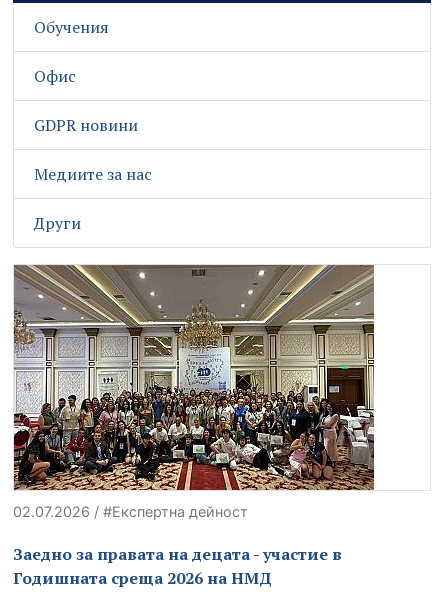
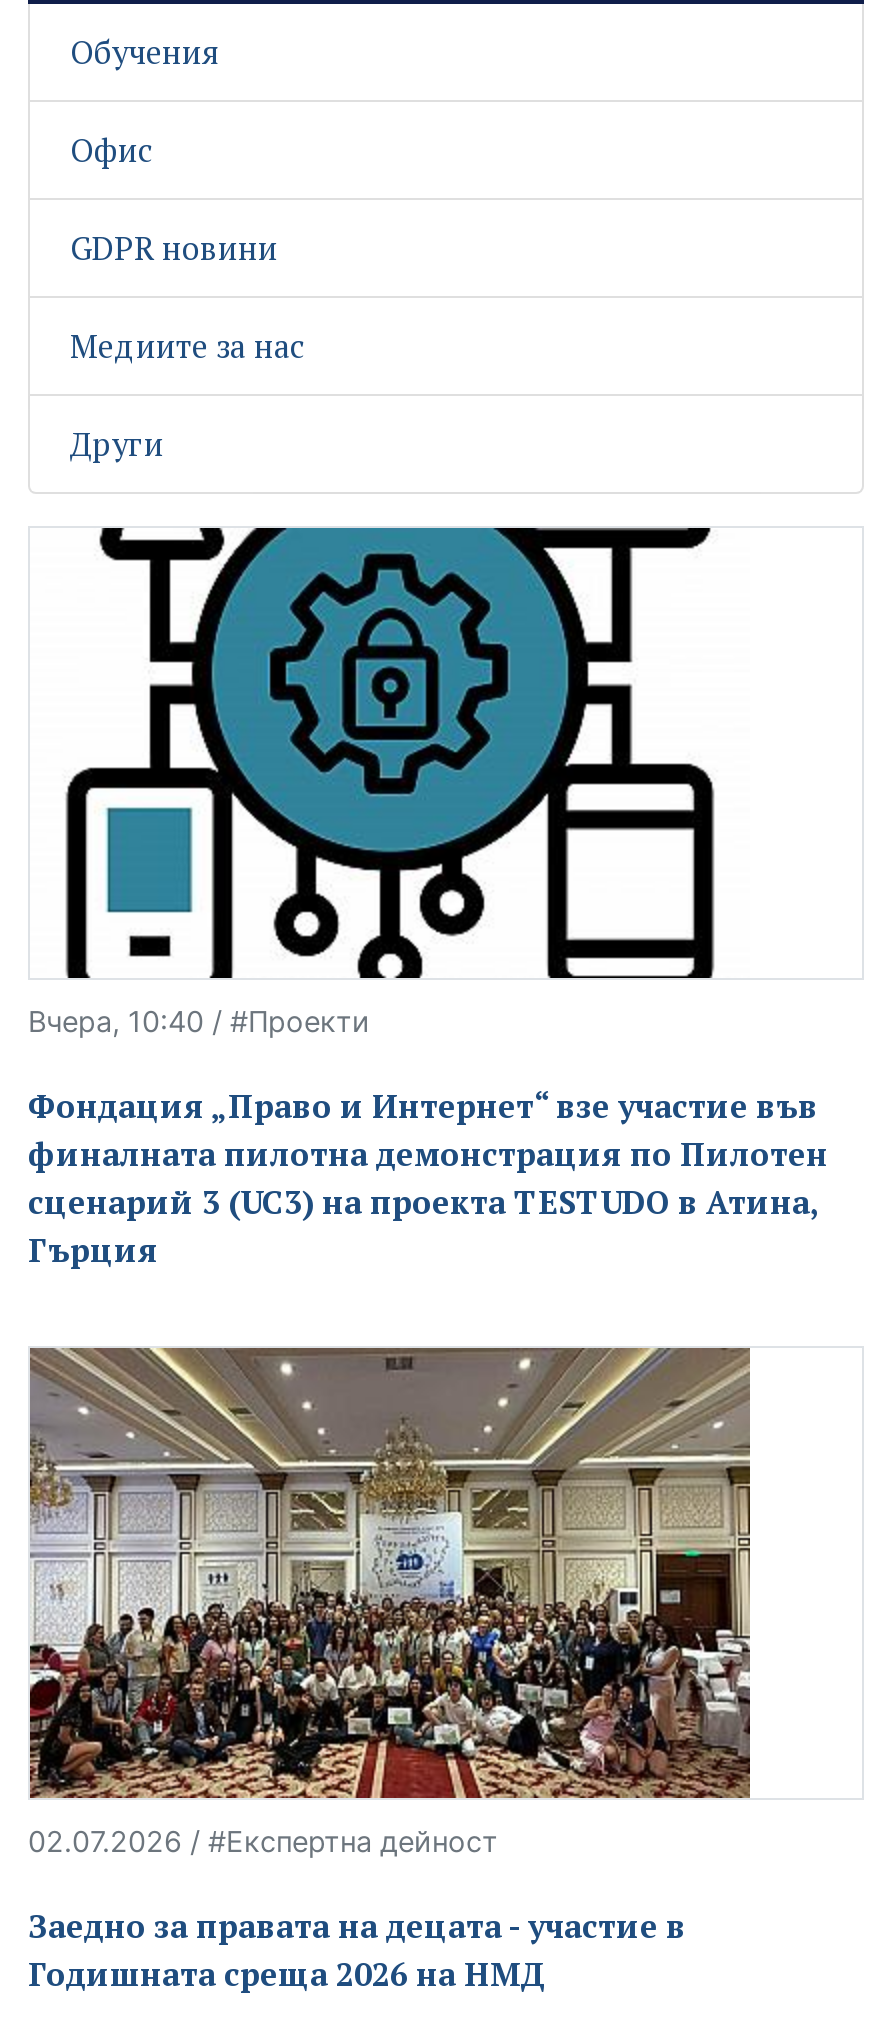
+ [image]
+ Вчера, 10:40 / #Проекти
+ Фондация „Право и Интернет“ взе участие във
+ финалната пилотна демонстрация по Пилотен
+ сценарий 3 (UC3) на проекта TESTUDO в Атина,
+ Гърция
